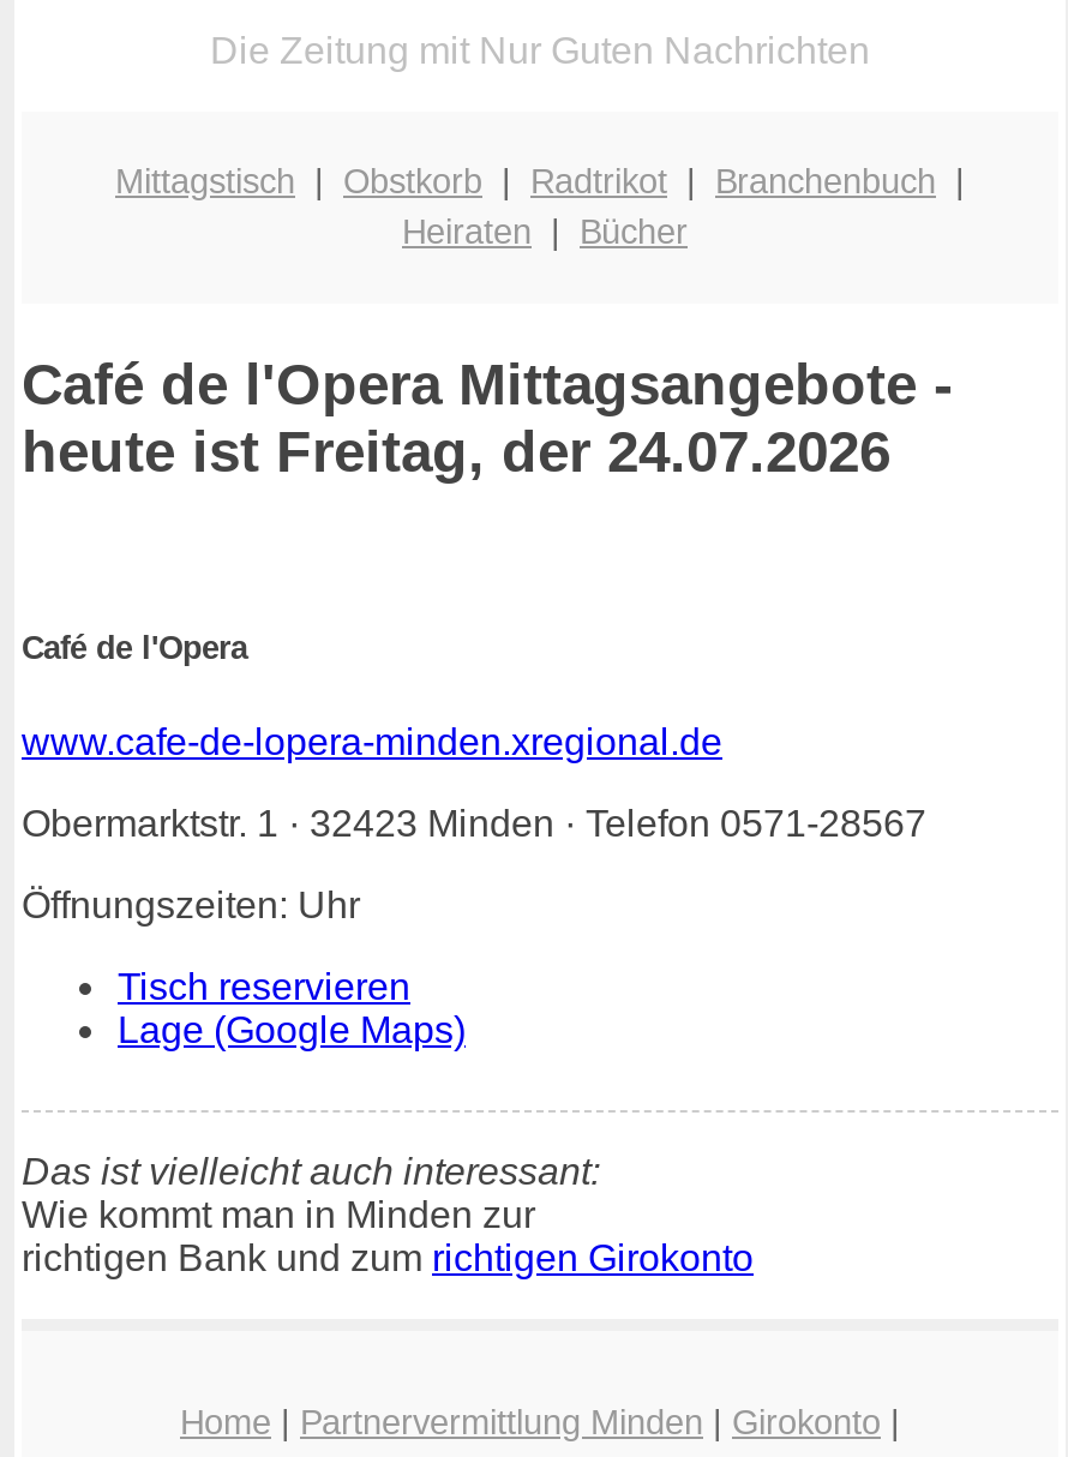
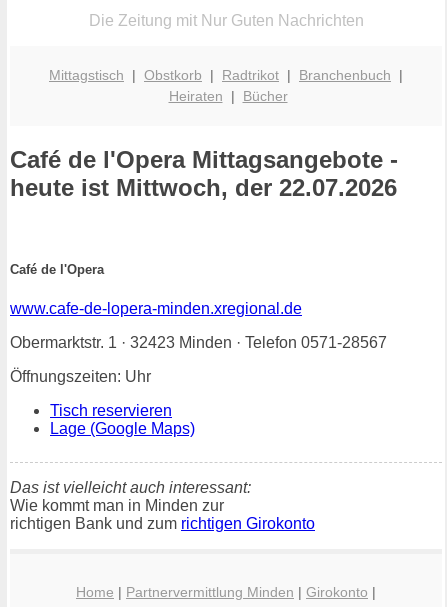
- heute ist Freitag, der 24.07.2026
+ heute ist Mittwoch, der 22.07.2026
